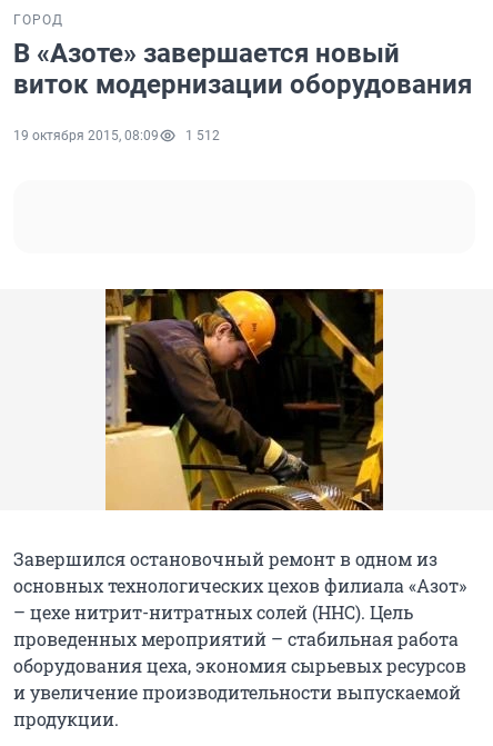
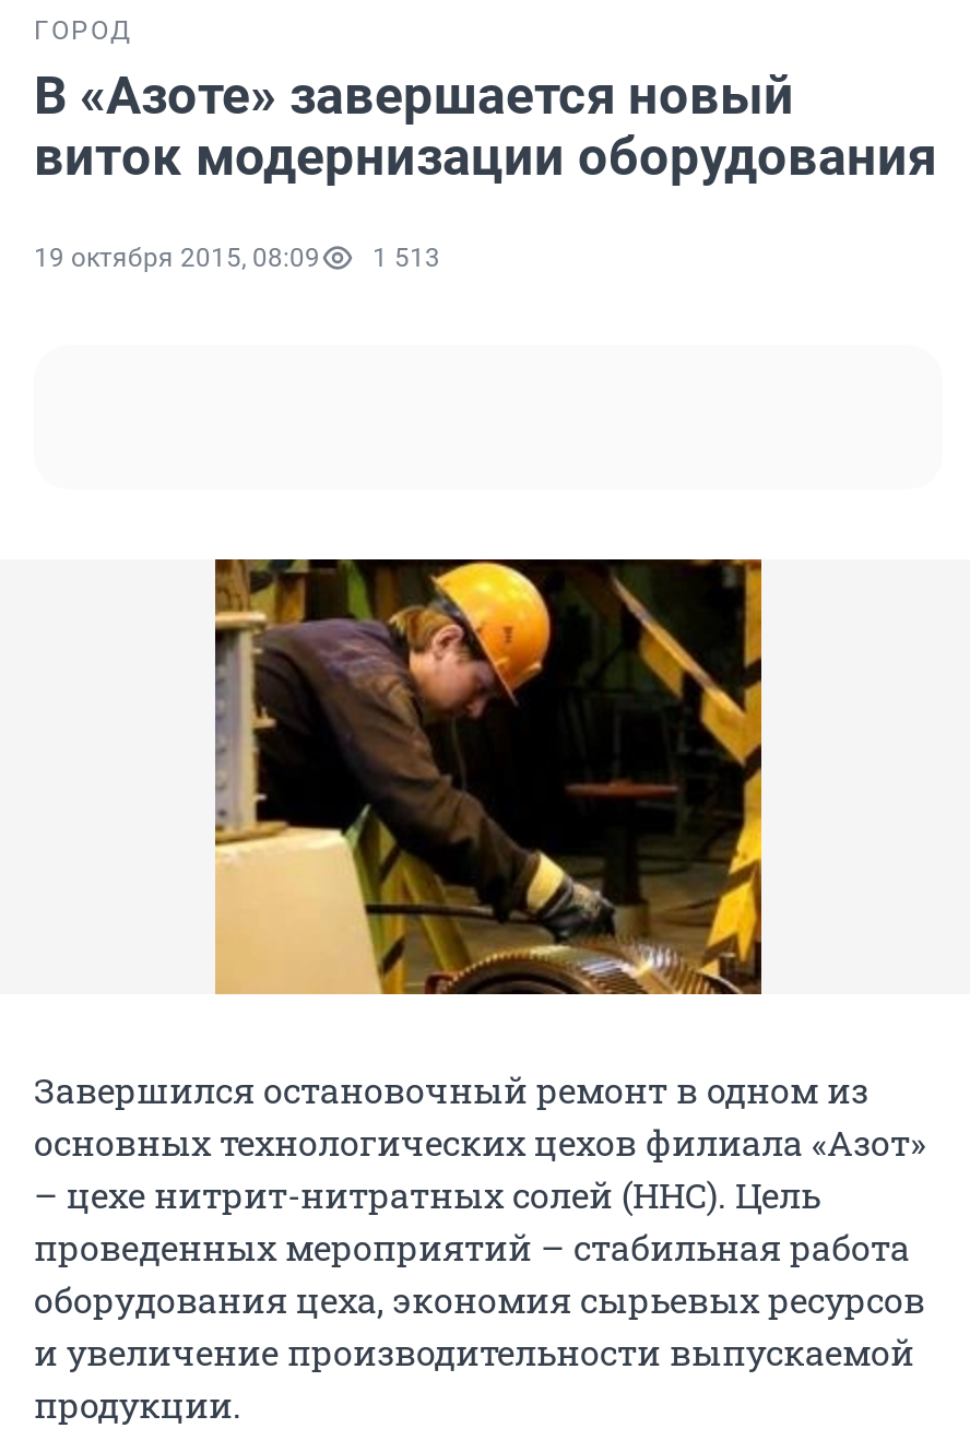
- 19 октября 2015, 08:09 1 512
+ 19 октября 2015, 08:09 1 513
